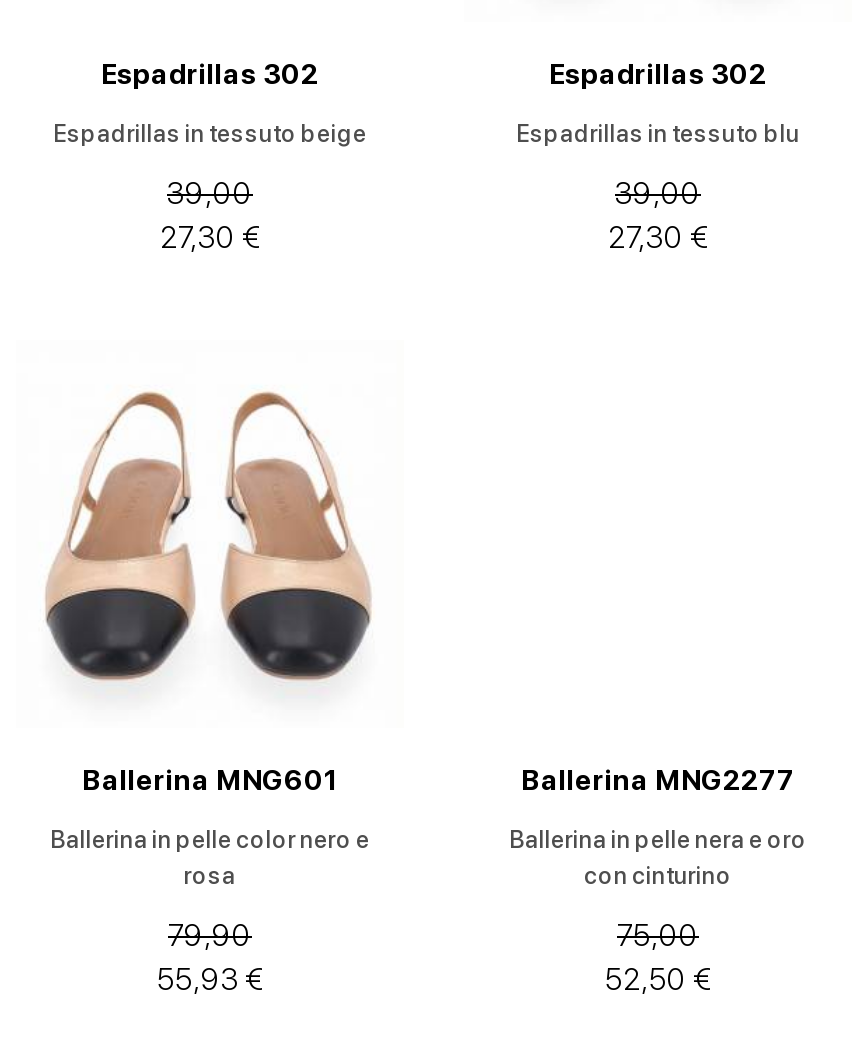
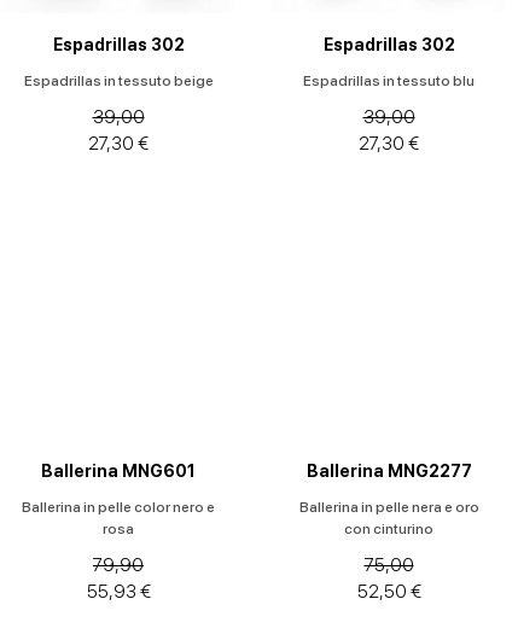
- [image]

- [image]
